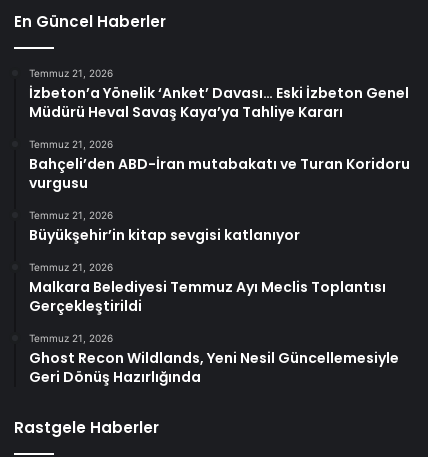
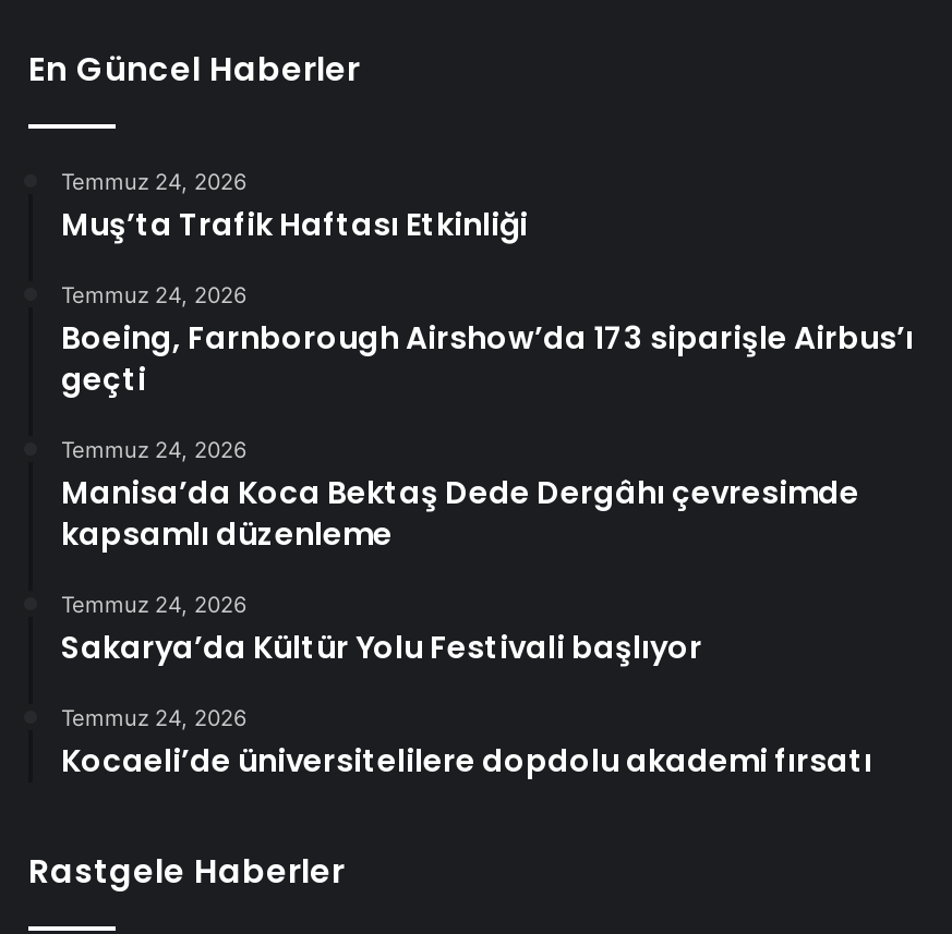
- Temmuz 21, 2026
- İzbeton’a Yönelik ‘Anket’ Davası… Eski İzbeton Genel
- Müdürü Heval Savaş Kaya’ya Tahliye Kararı
+ Temmuz 24, 2026
+ Muş’ta Trafik Haftası Etkinliği

- Temmuz 21, 2026
- Bahçeli’den ABD-İran mutabakatı ve Turan Koridoru
- vurgusu
+ Temmuz 24, 2026
+ Boeing, Farnborough Airshow’da 173 siparişle Airbus’ı
+ geçti

- Temmuz 21, 2026
- Büyükşehir’in kitap sevgisi katlanıyor
+ Temmuz 24, 2026
+ Manisa’da Koca Bektaş Dede Dergâhı çevresimde
+ kapsamlı düzenleme

- Temmuz 21, 2026
- Malkara Belediyesi Temmuz Ayı Meclis Toplantısı
- Gerçekleştirildi
+ Temmuz 24, 2026
+ Sakarya’da Kültür Yolu Festivali başlıyor

- Temmuz 21, 2026
- Ghost Recon Wildlands, Yeni Nesil Güncellemesiyle
- Geri Dönüş Hazırlığında
+ Temmuz 24, 2026
+ Kocaeli’de üniversitelilere dopdolu akademi fırsatı
